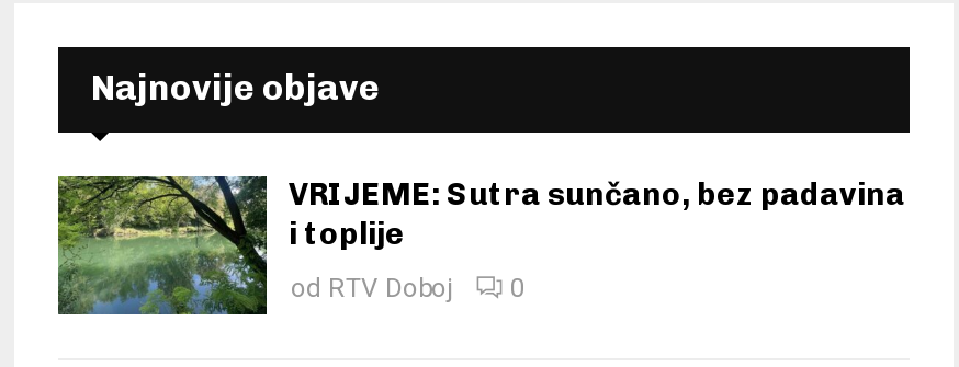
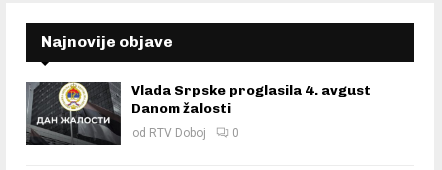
- [image]
- VRIJEME: Sutra sunčano, bez padavina
- i toplije
+ [image]
+ Vlada Srpske proglasila 4. avgust
+ Danom žalosti
